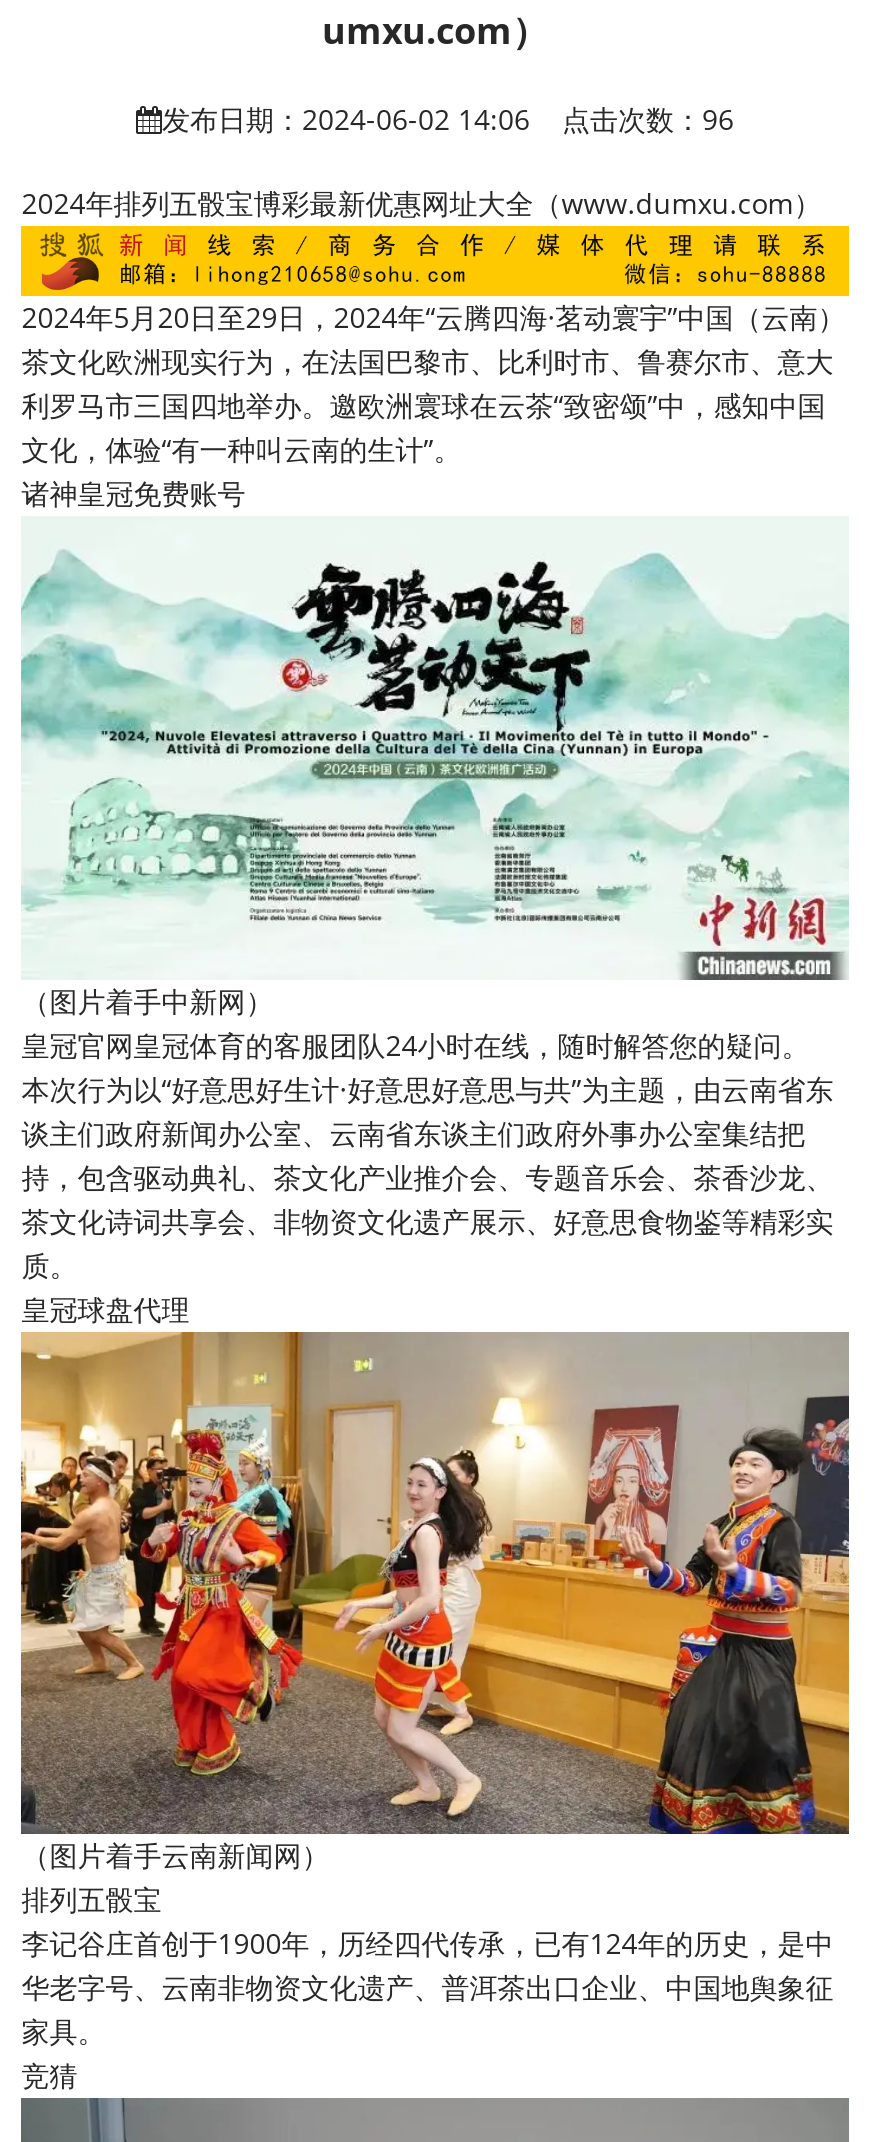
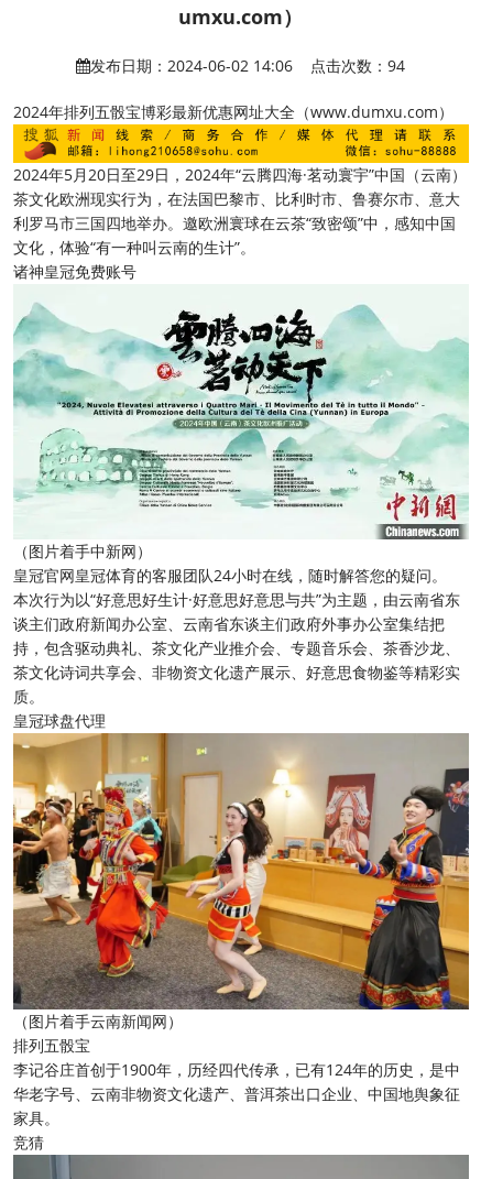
- 发布日期：2024-06-02 14:06 点击次数：96
+ 发布日期：2024-06-02 14:06 点击次数：94
